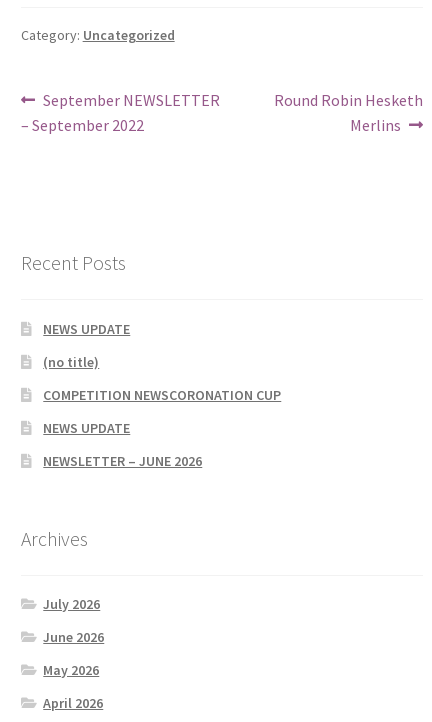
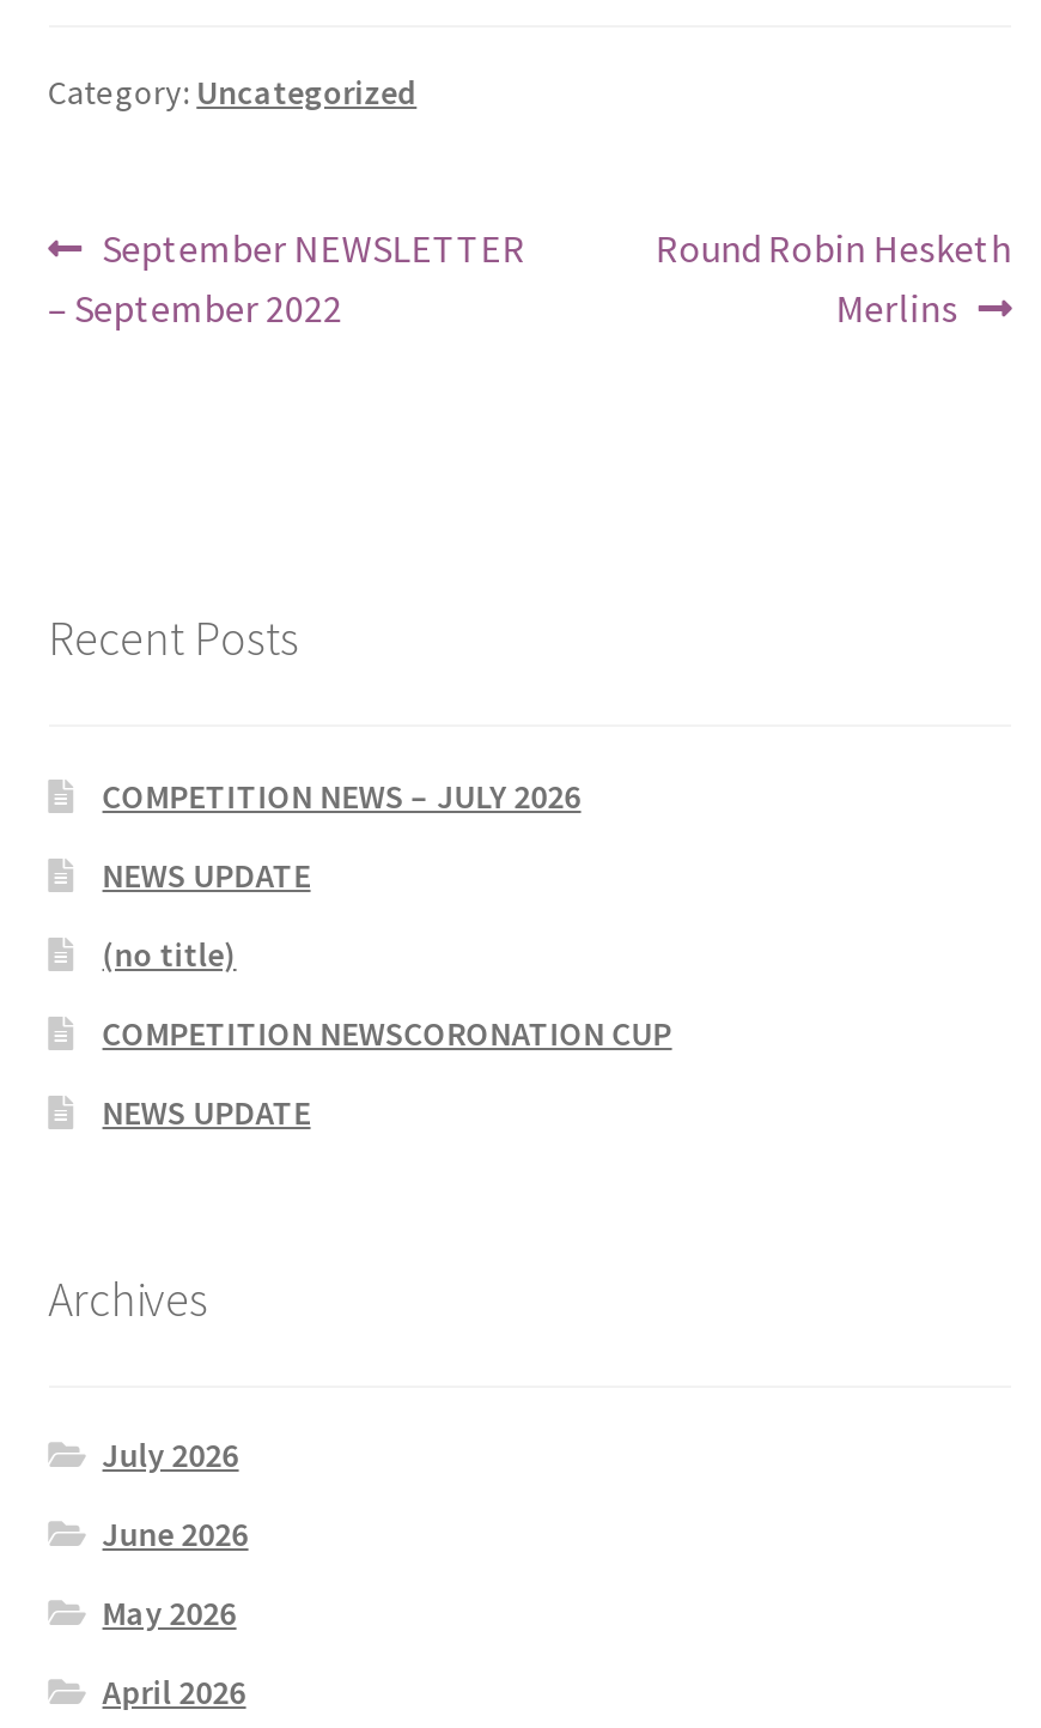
+ COMPETITION NEWS – JULY 2026

moved down: NEWS UPDATE | (no title) | COMPETITION NEWSCORONATION CUP | NEWS UPDATE

- NEWSLETTER – JUNE 2026
